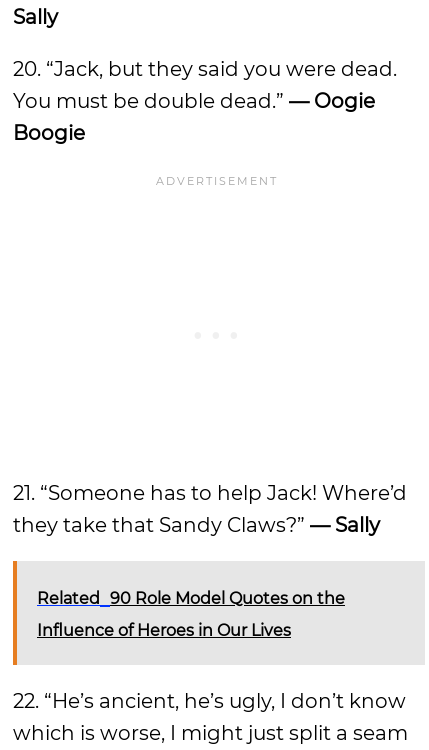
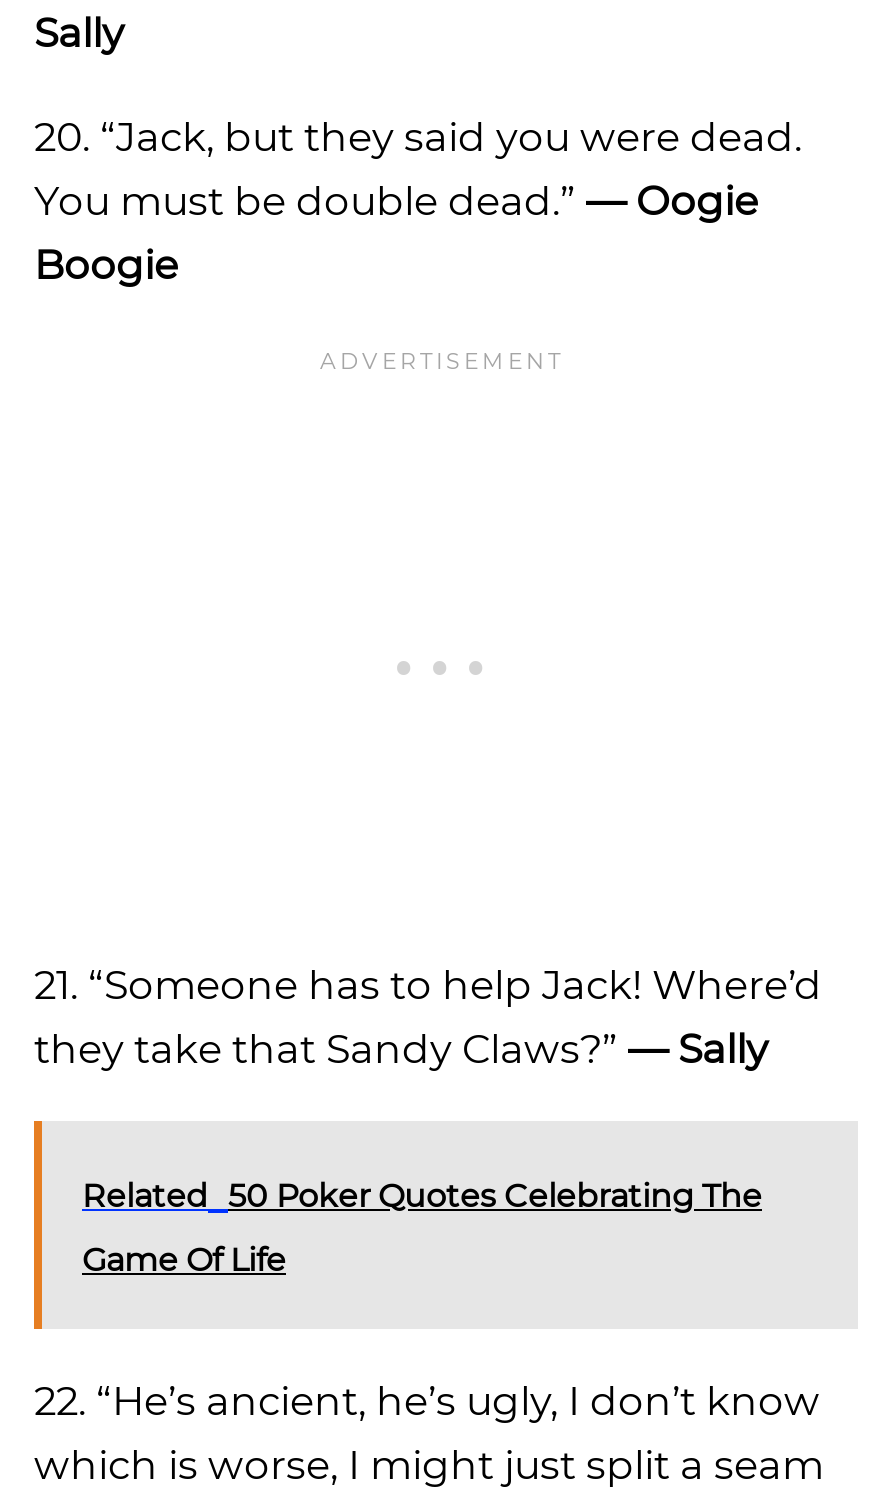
- Related 90 Role Model Quotes on the
+ Related 50 Poker Quotes Celebrating The

- Influence of Heroes in Our Lives
+ Game Of Life
